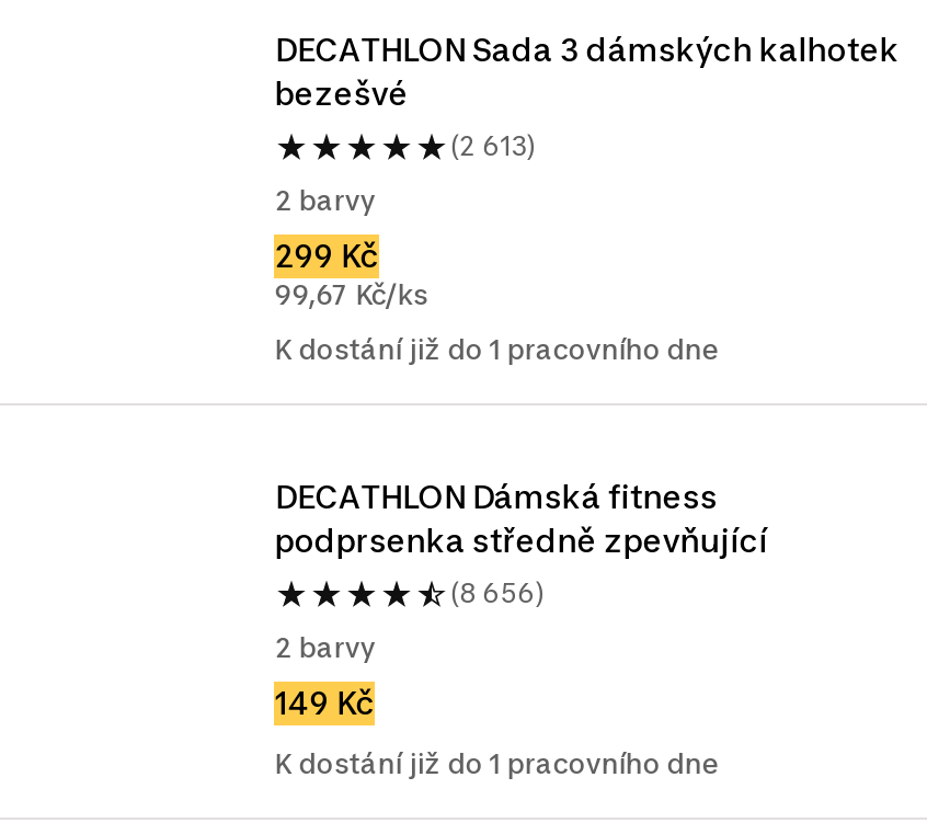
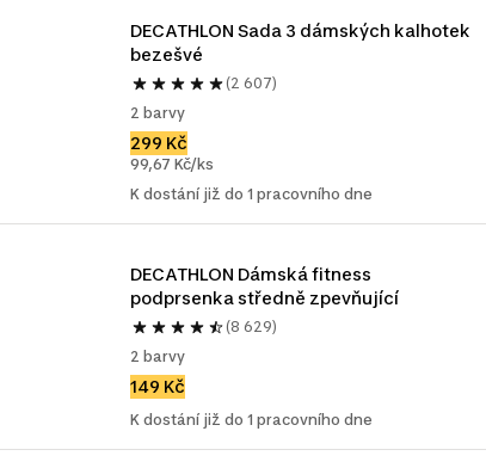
- (2 613)
+ (2 607)

- (8 656)
+ (8 629)
